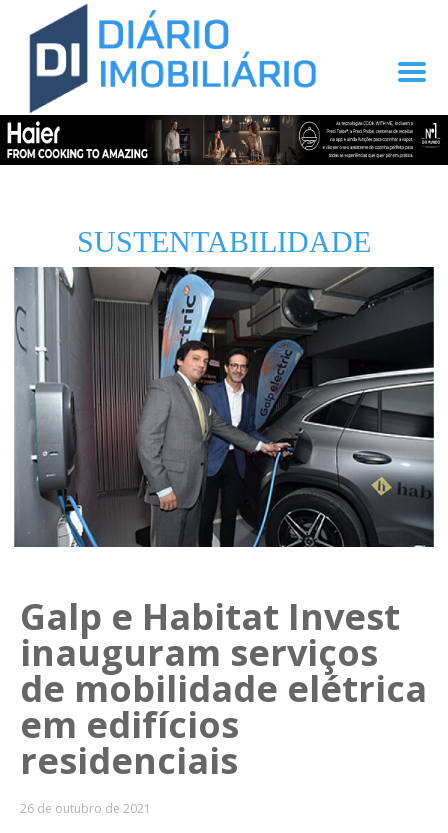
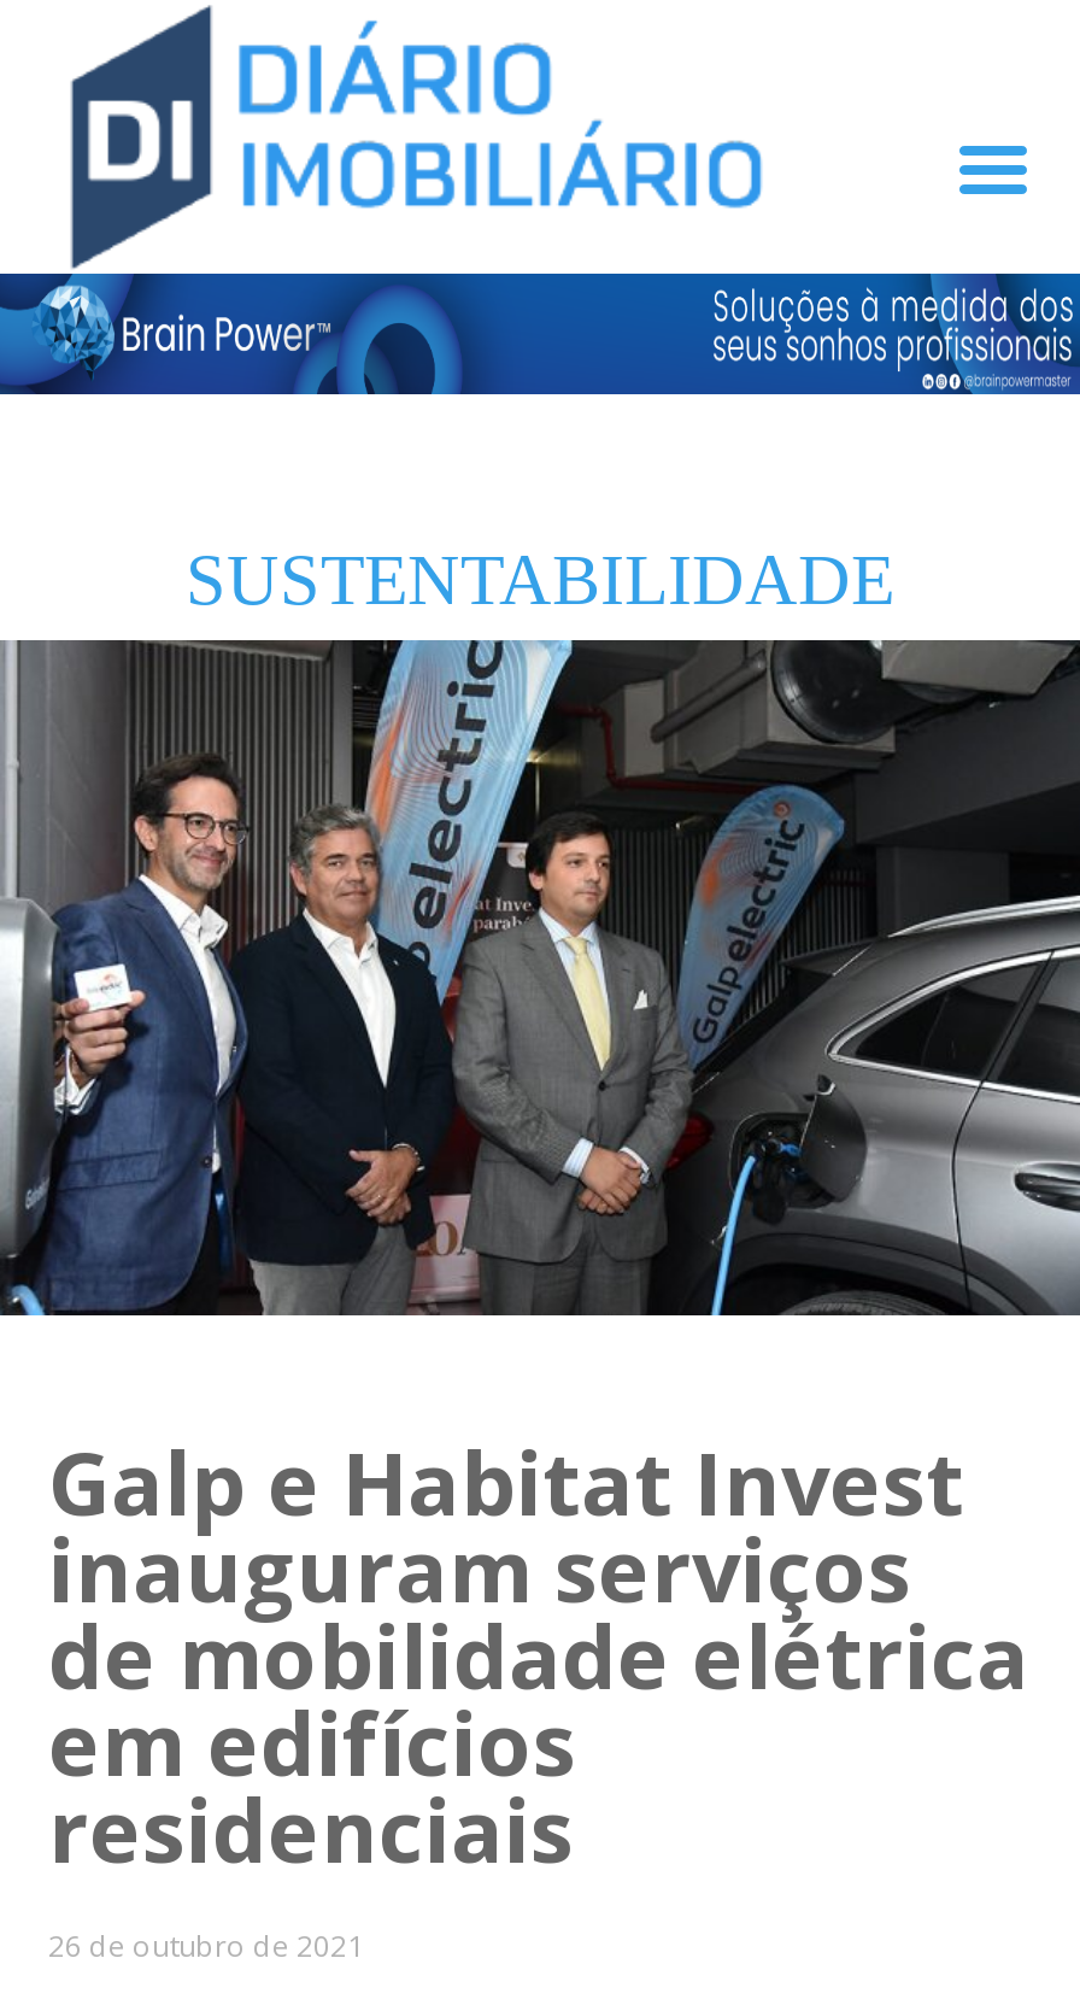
- [image]
+ [image]

- [image]
+ [image]
